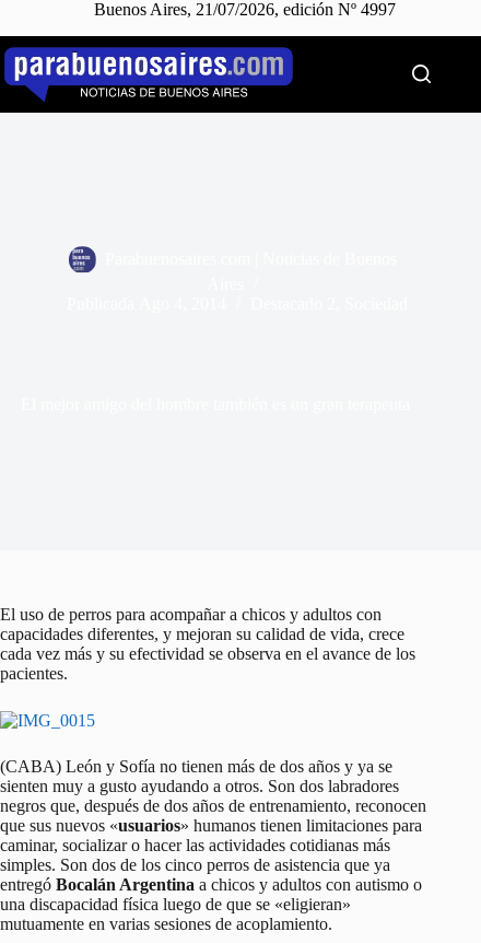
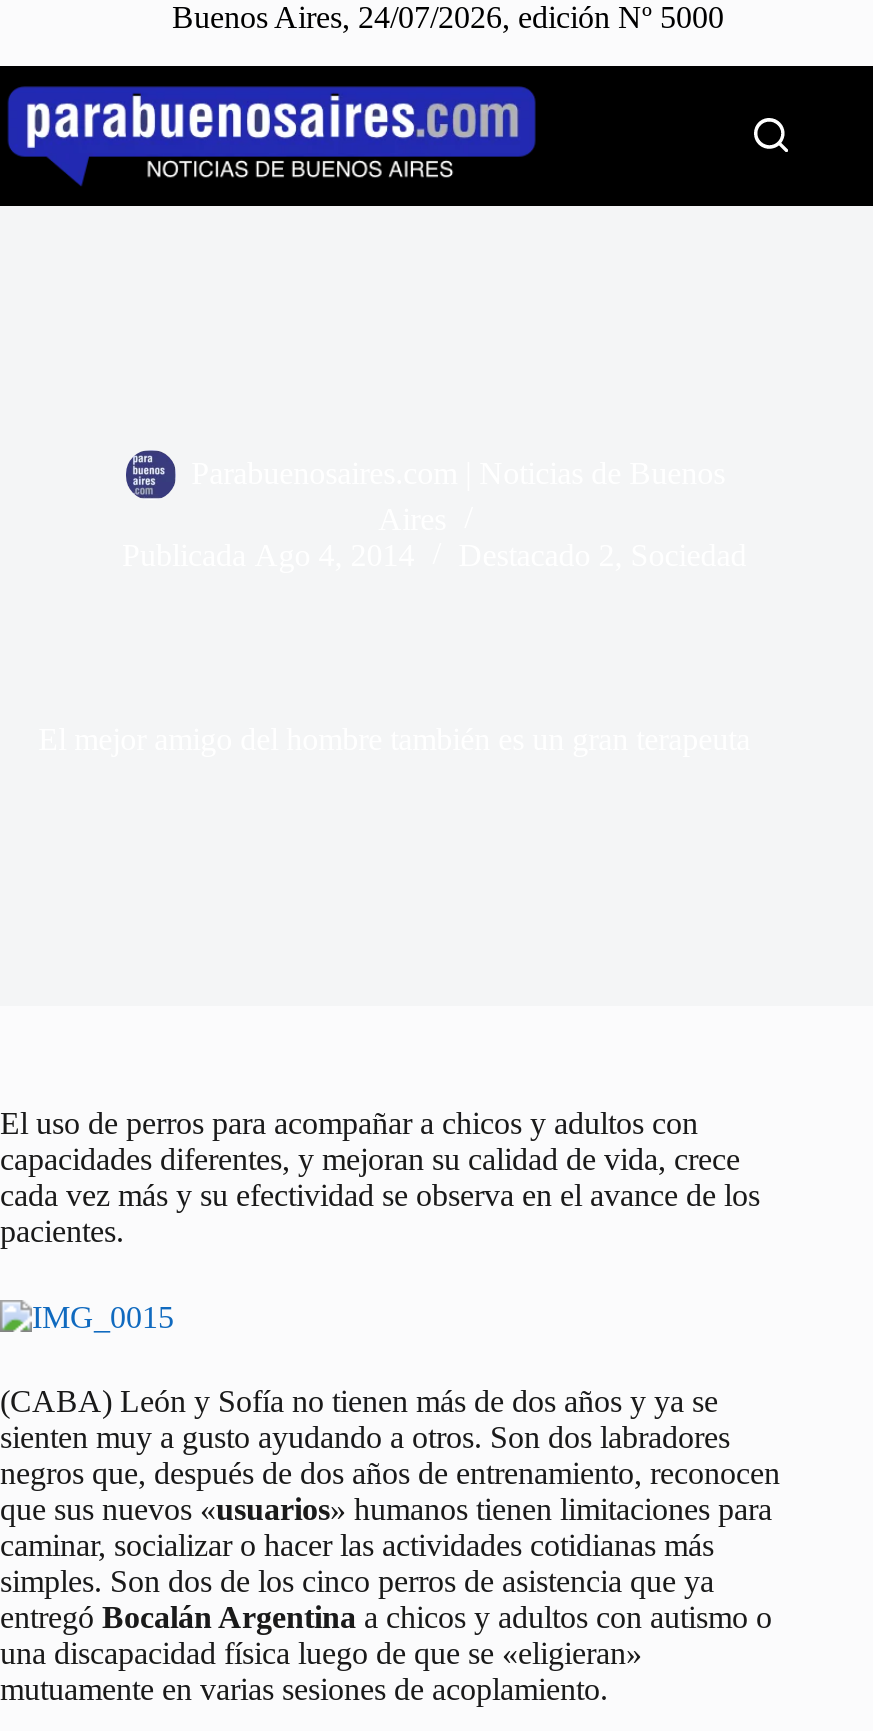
- Buenos Aires, 21/07/2026, edición Nº 4997
+ Buenos Aires, 24/07/2026, edición Nº 5000
